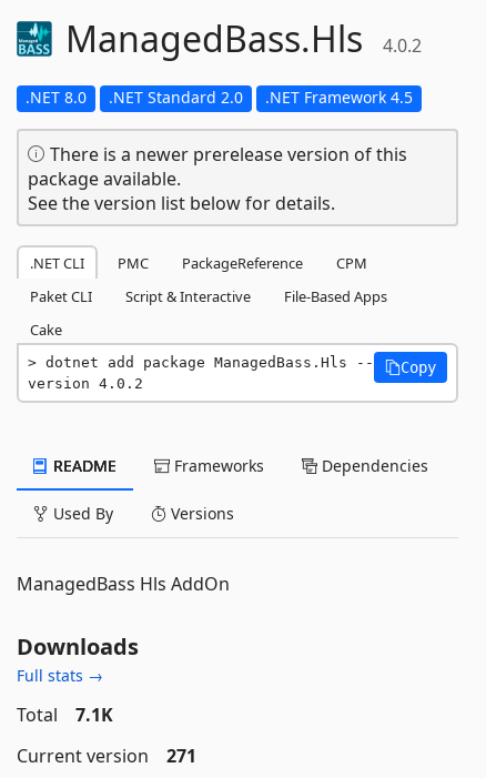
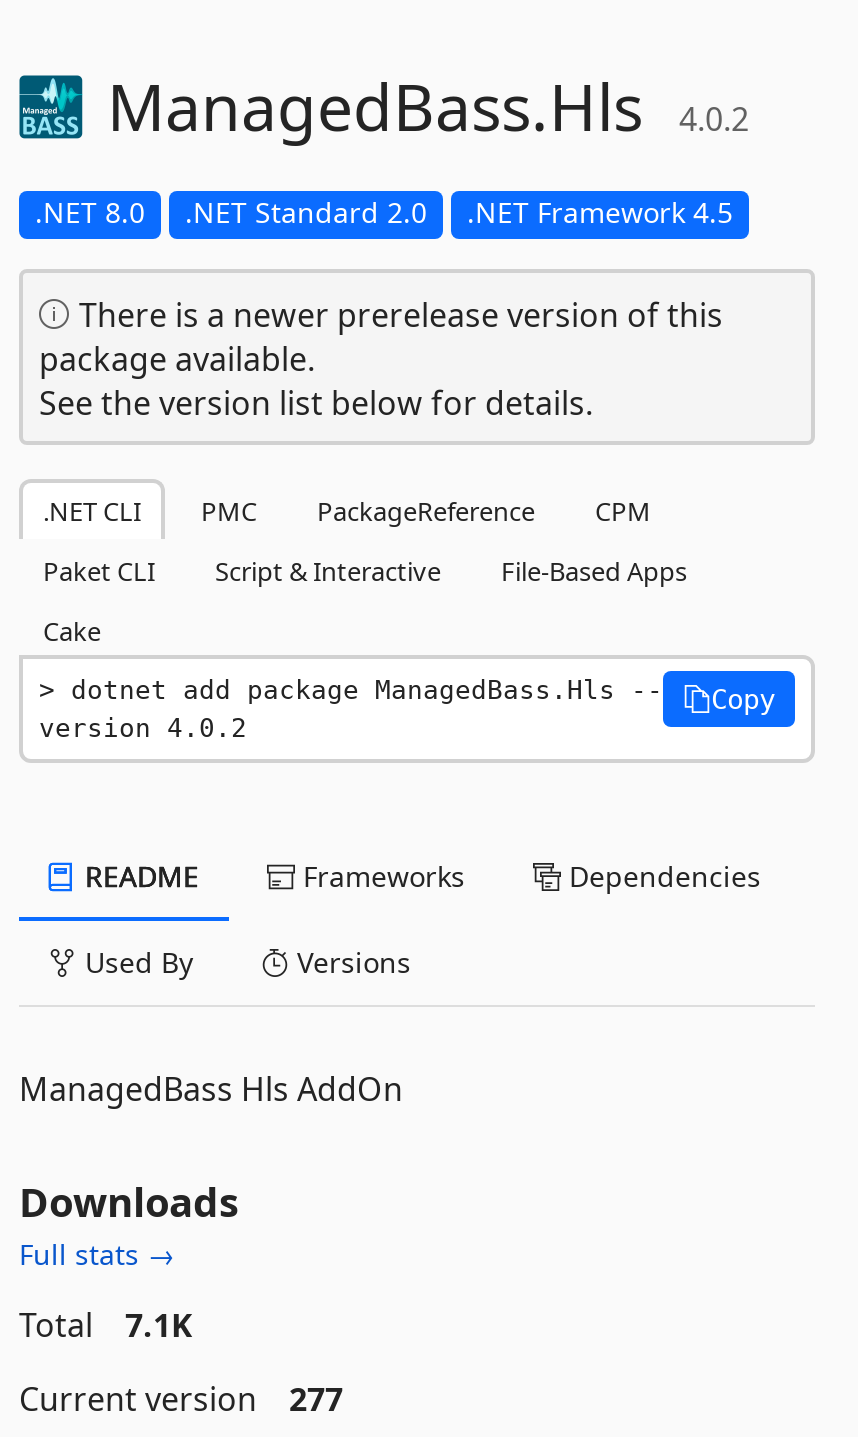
- Current version 271
+ Current version 277
